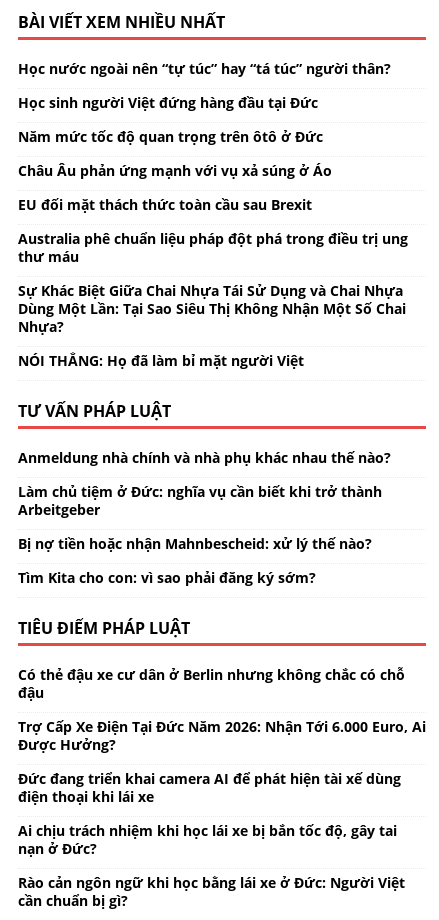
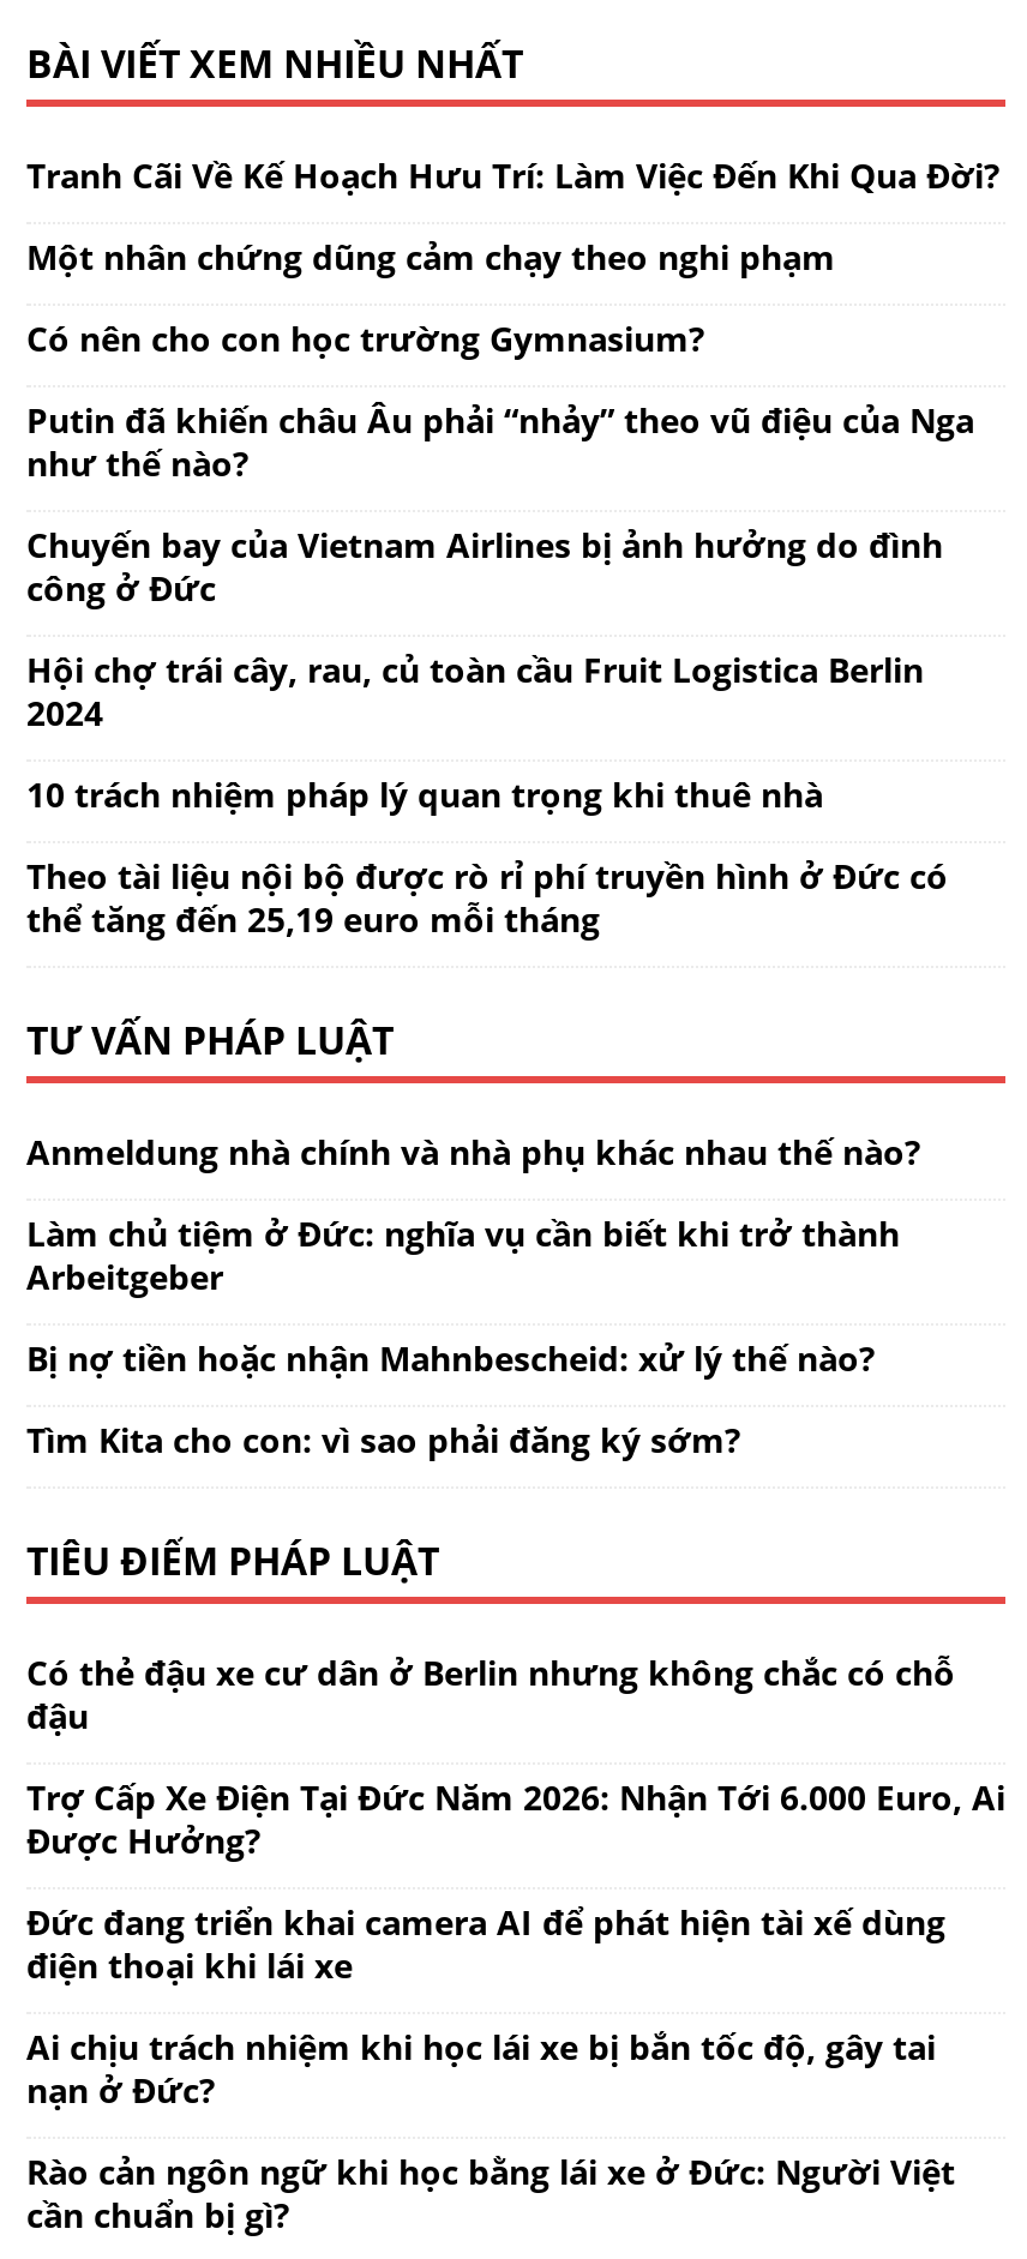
- Học nước ngoài nên “tự túc” hay “tá túc” người thân?
+ Tranh Cãi Về Kế Hoạch Hưu Trí: Làm Việc Đến Khi Qua Đời?

- Học sinh người Việt đứng hàng đầu tại Đức
+ Một nhân chứng dũng cảm chạy theo nghi phạm

- Năm mức tốc độ quan trọng trên ôtô ở Đức
+ Có nên cho con học trường Gymnasium?

- Châu Âu phản ứng mạnh với vụ xả súng ở Áo
+ Putin đã khiến châu Âu phải “nhảy” theo vũ điệu của Nga
+ như thế nào?

- EU đối mặt thách thức toàn cầu sau Brexit
+ Chuyến bay của Vietnam Airlines bị ảnh hưởng do đình
+ công ở Đức

- Australia phê chuẩn liệu pháp đột phá trong điều trị ung
- thư máu
+ Hội chợ trái cây, rau, củ toàn cầu Fruit Logistica Berlin
+ 2024

- Sự Khác Biệt Giữa Chai Nhựa Tái Sử Dụng và Chai Nhựa
- Dùng Một Lần: Tại Sao Siêu Thị Không Nhận Một Số Chai
- Nhựa?
+ 10 trách nhiệm pháp lý quan trọng khi thuê nhà

- NÓI THẲNG: Họ đã làm bỉ mặt người Việt
+ Theo tài liệu nội bộ được rò rỉ phí truyền hình ở Đức có
+ thể tăng đến 25,19 euro mỗi tháng
